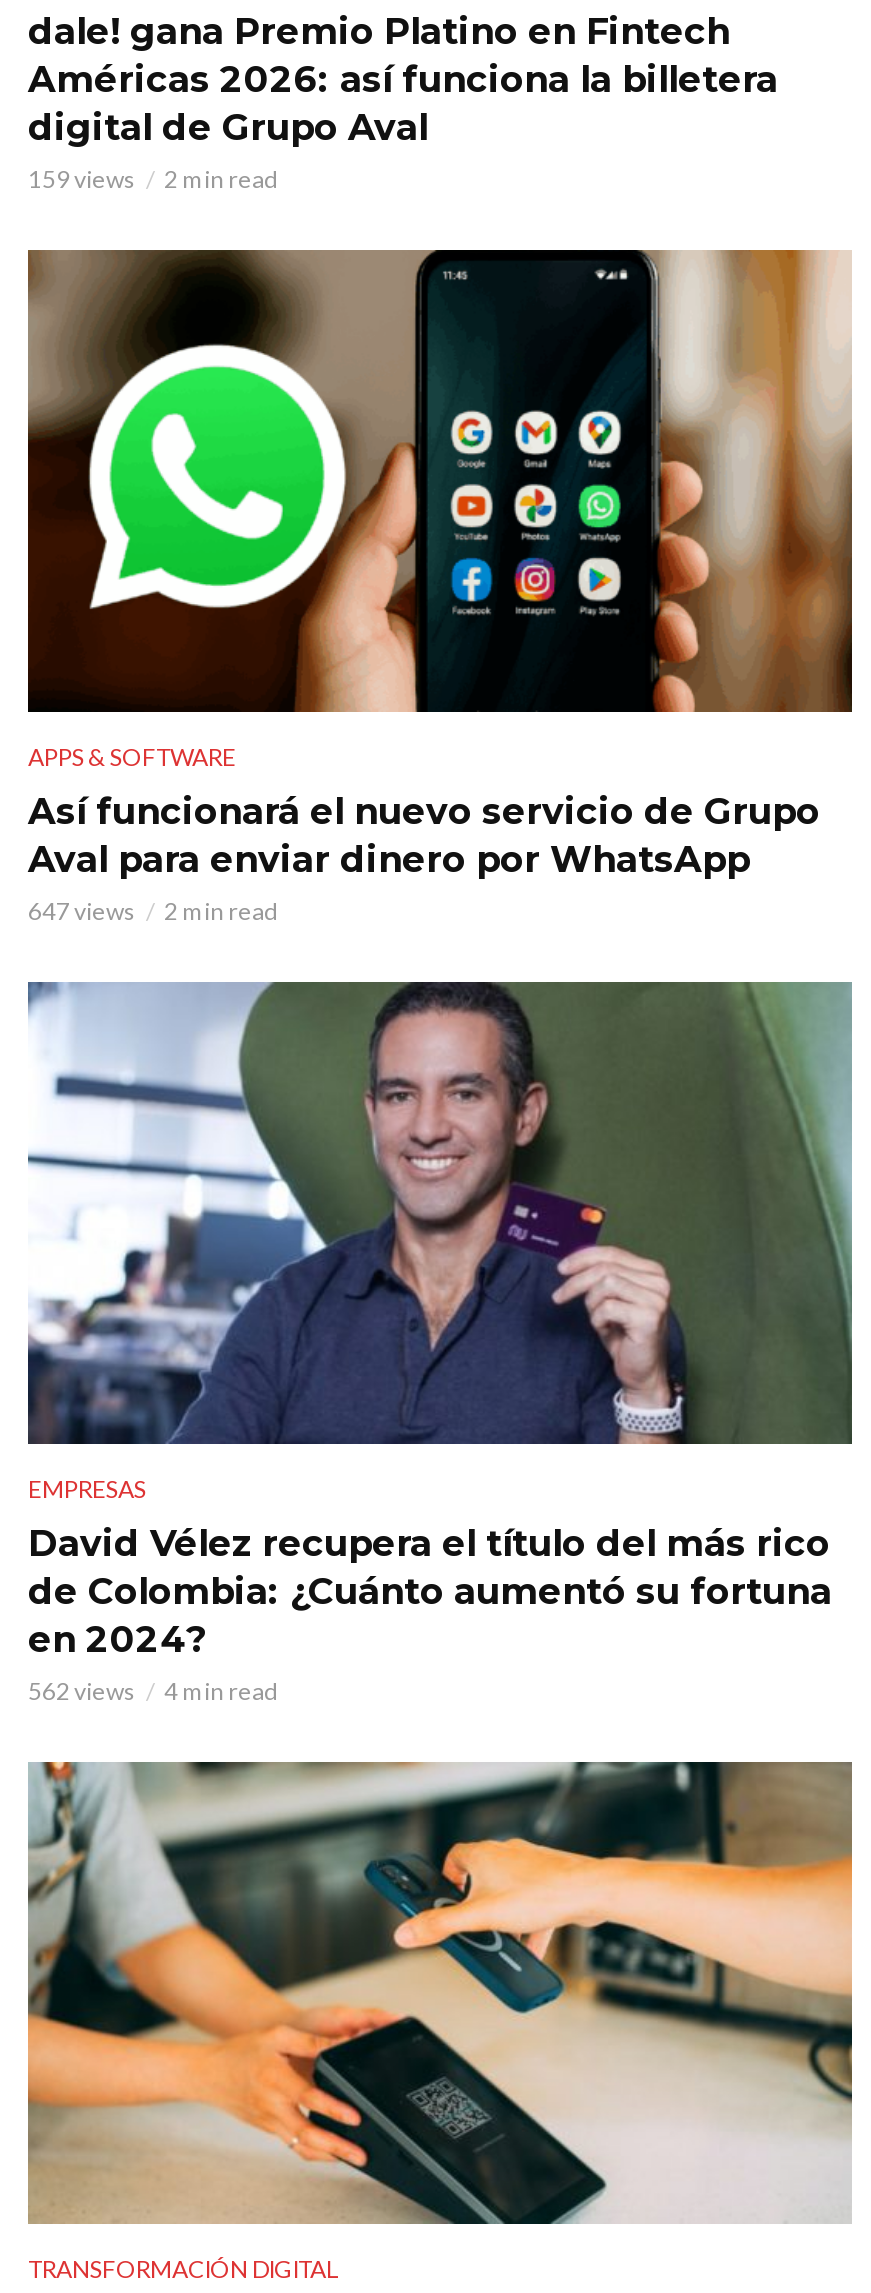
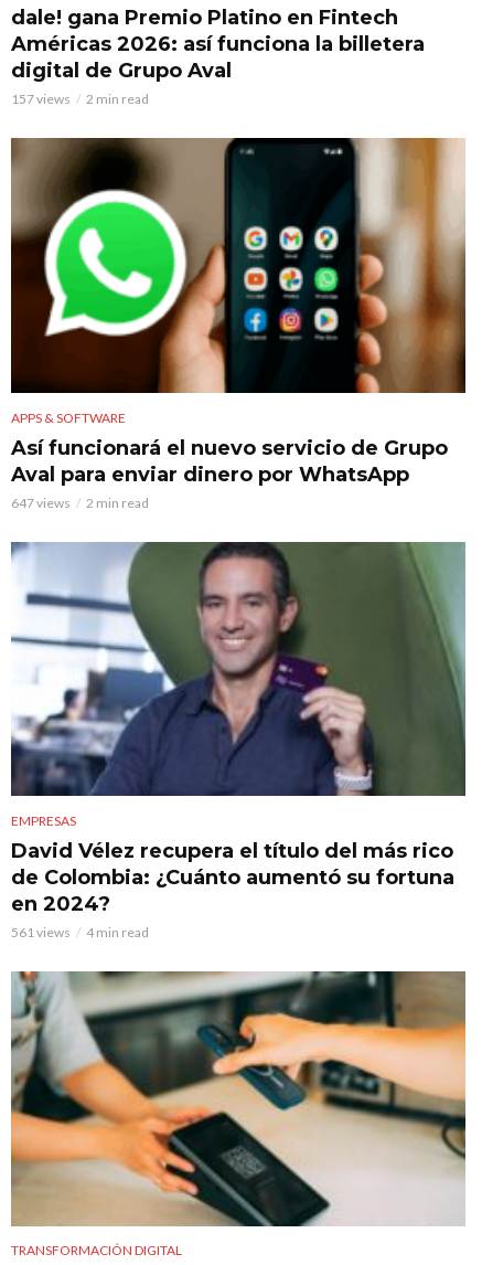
- 159 views 2 min read
+ 157 views 2 min read

- 562 views 4 min read
+ 561 views 4 min read
